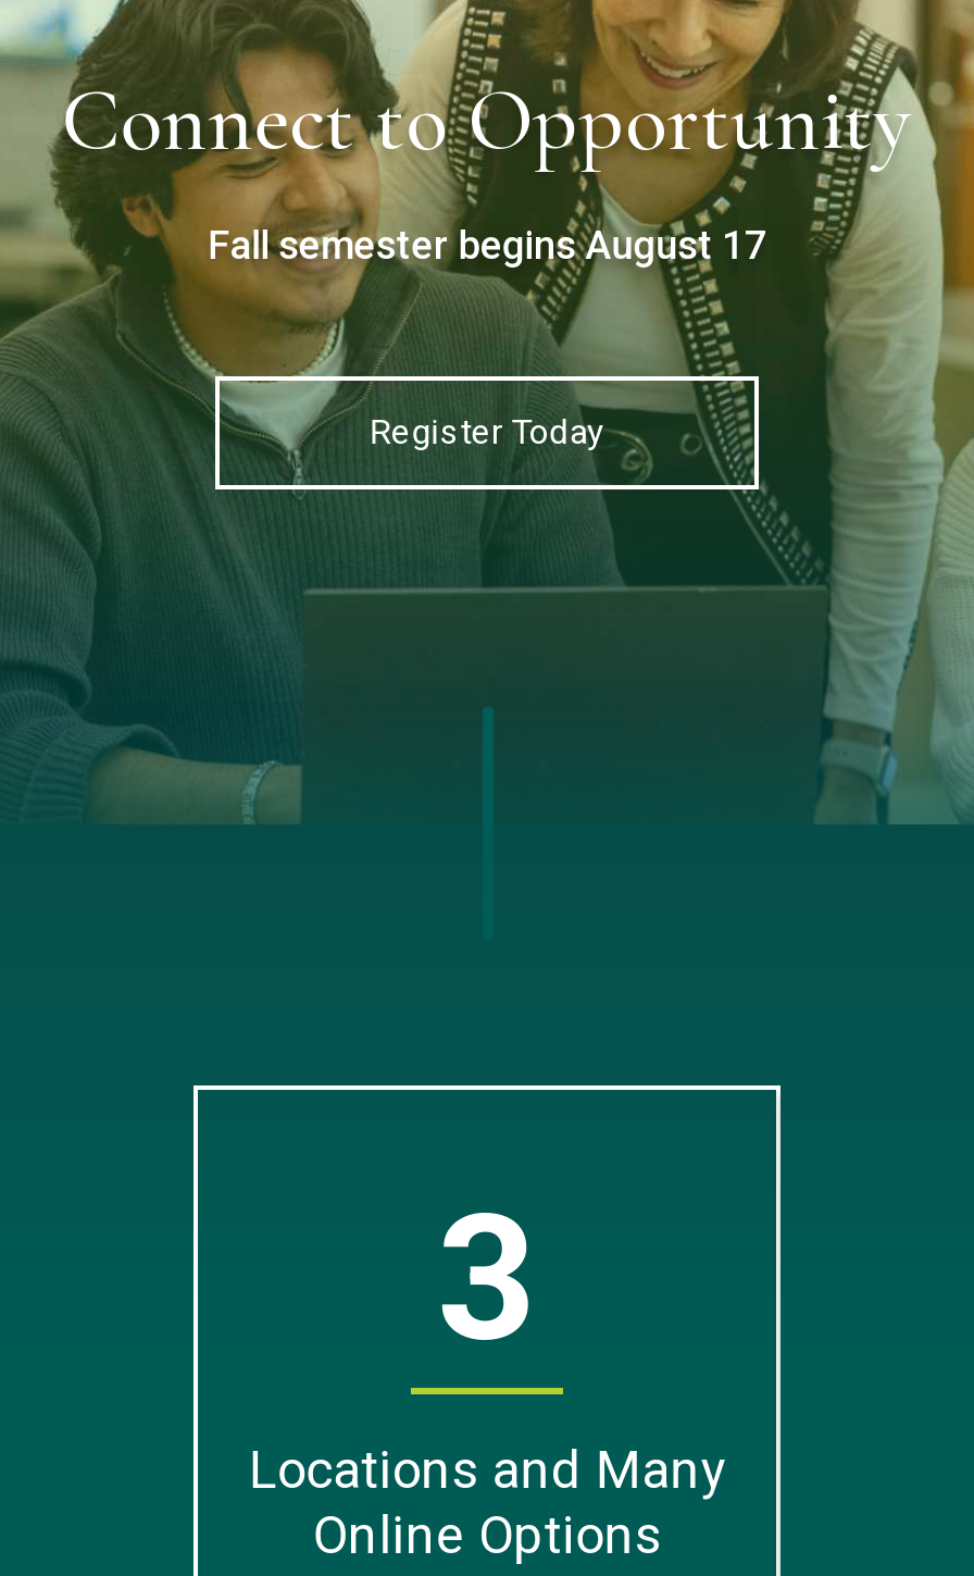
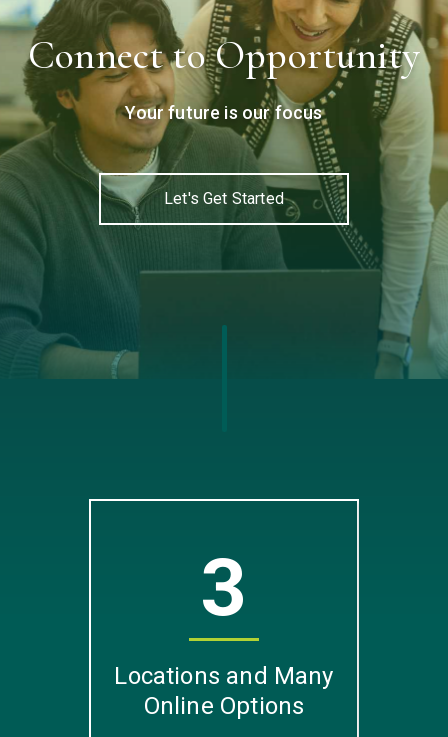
- Fall semester begins August 17
+ Your future is our focus

- Register Today
+ Let's Get Started
